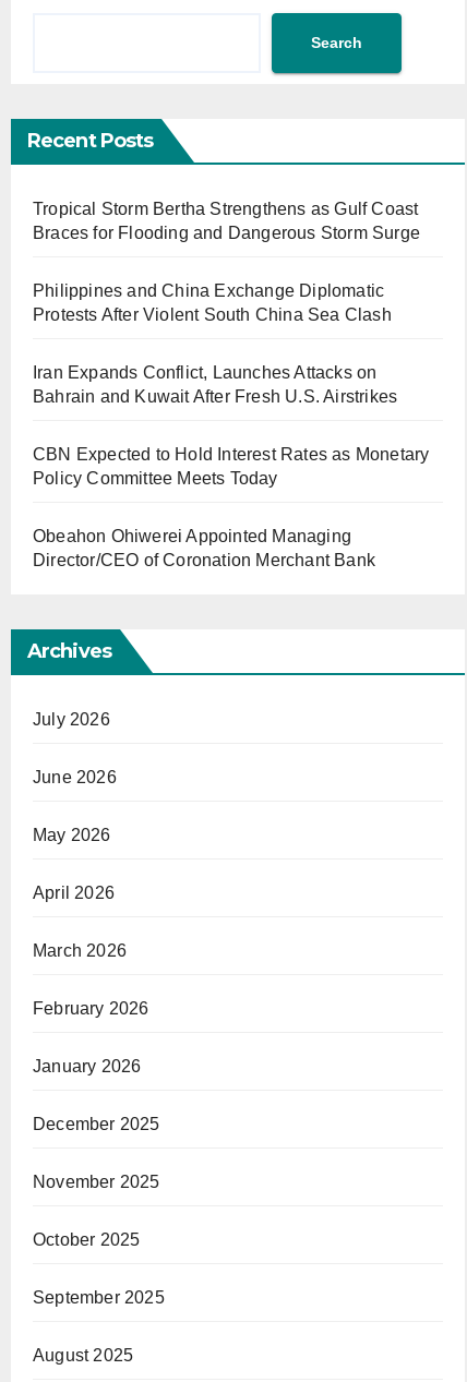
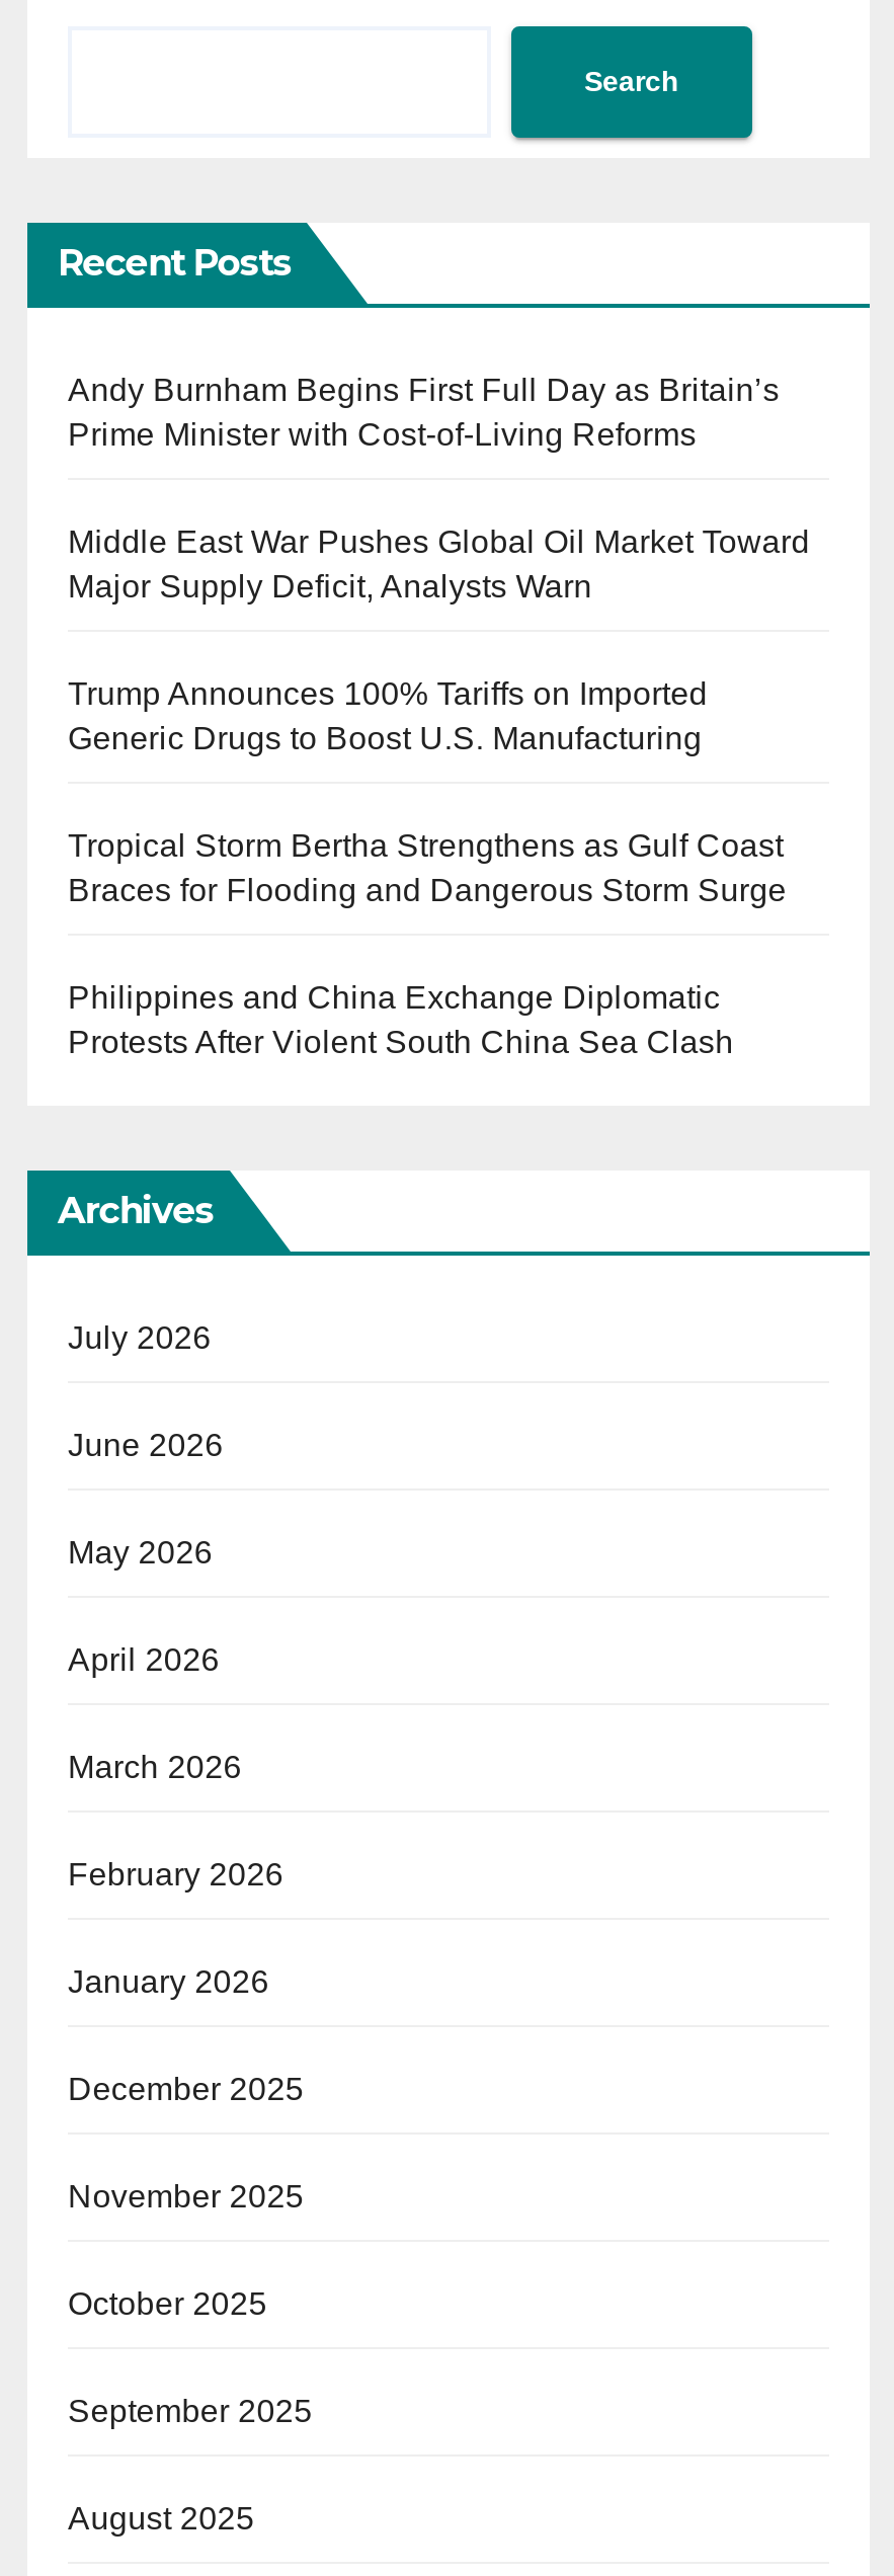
+ Andy Burnham Begins First Full Day as Britain’s
+ Prime Minister with Cost-of-Living Reforms
+ Middle East War Pushes Global Oil Market Toward
+ Major Supply Deficit, Analysts Warn
+ Trump Announces 100% Tariffs on Imported
+ Generic Drugs to Boost U.S. Manufacturing

moved down: Tropical Storm Bertha Strengthens as Gulf Coast | Braces for Flooding and Dangerous Storm Surge | Philippines and China Exchange Diplomatic | Protests After Violent South China Sea Clash

- Iran Expands Conflict, Launches Attacks on
- Bahrain and Kuwait After Fresh U.S. Airstrikes
- CBN Expected to Hold Interest Rates as Monetary
- Policy Committee Meets Today
- Obeahon Ohiwerei Appointed Managing
- Director/CEO of Coronation Merchant Bank
